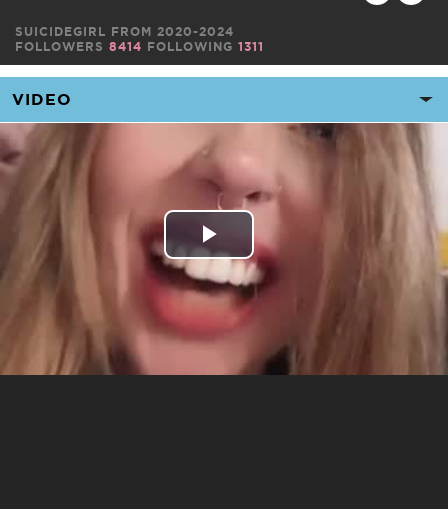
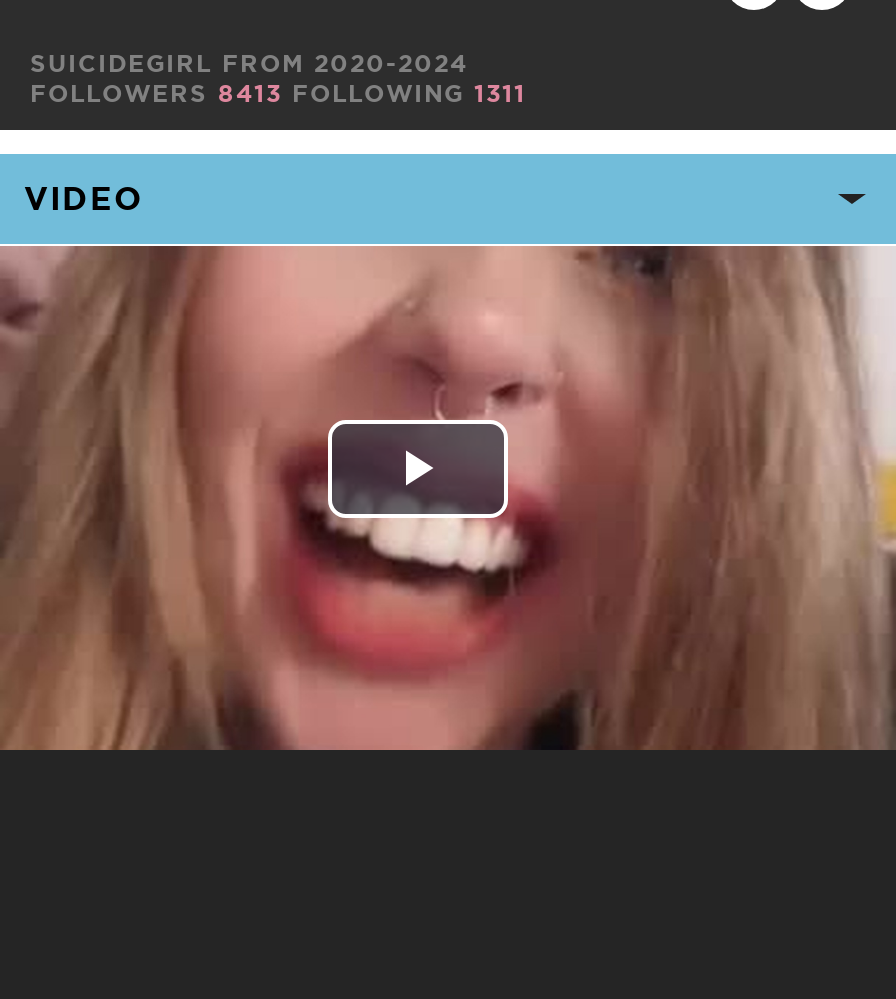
- FOLLOWERS 8414 FOLLOWING 1311
+ FOLLOWERS 8413 FOLLOWING 1311
